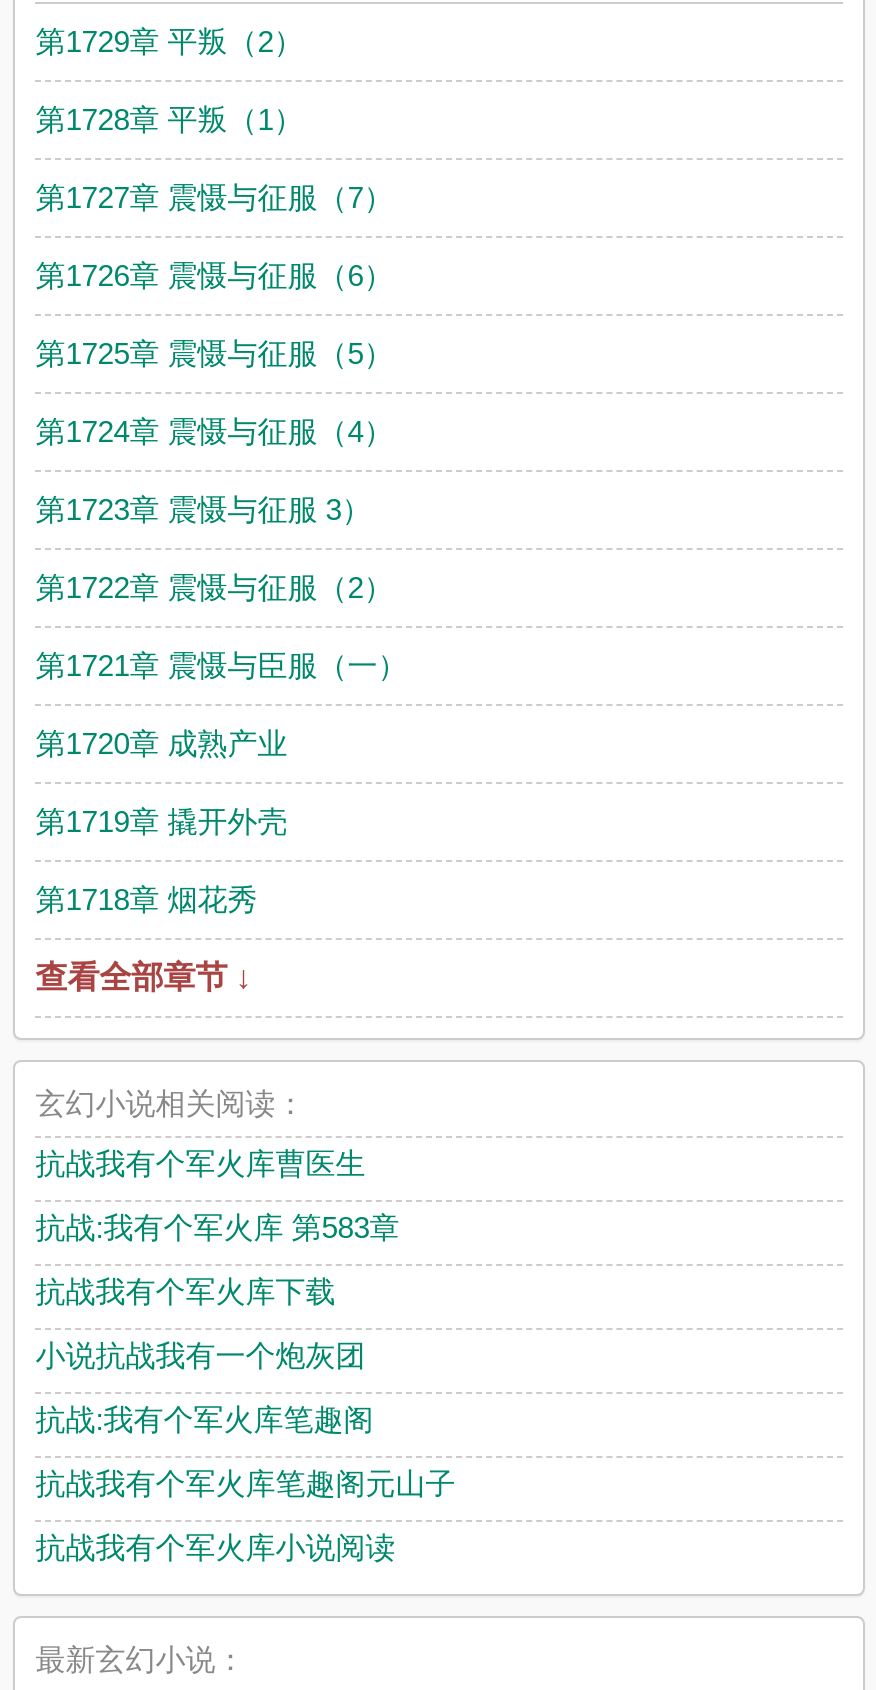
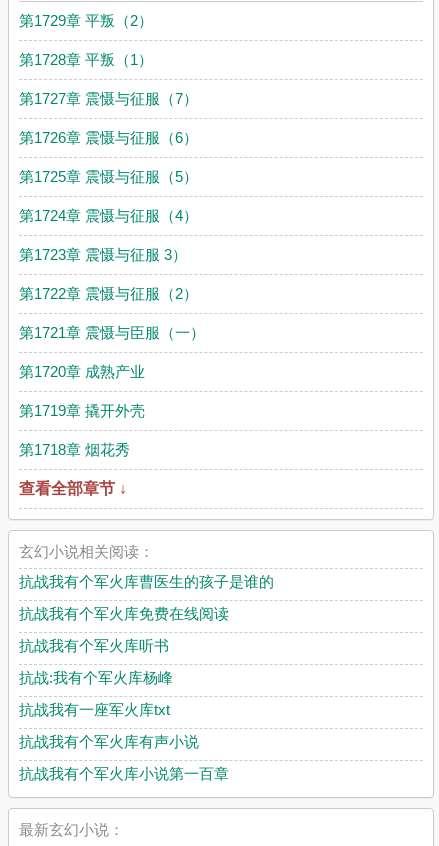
- 抗战我有个军火库曹医生
+ 抗战我有个军火库曹医生的孩子是谁的

- 抗战:我有个军火库 第583章
+ 抗战我有个军火库免费在线阅读

- 抗战我有个军火库下载
+ 抗战我有个军火库听书

- 小说抗战我有一个炮灰团
+ 抗战:我有个军火库杨峰

- 抗战:我有个军火库笔趣阁
+ 抗战我有一座军火库txt

- 抗战我有个军火库笔趣阁元山子
+ 抗战我有个军火库有声小说

- 抗战我有个军火库小说阅读
+ 抗战我有个军火库小说第一百章
